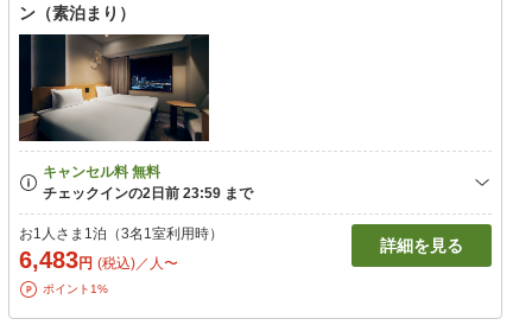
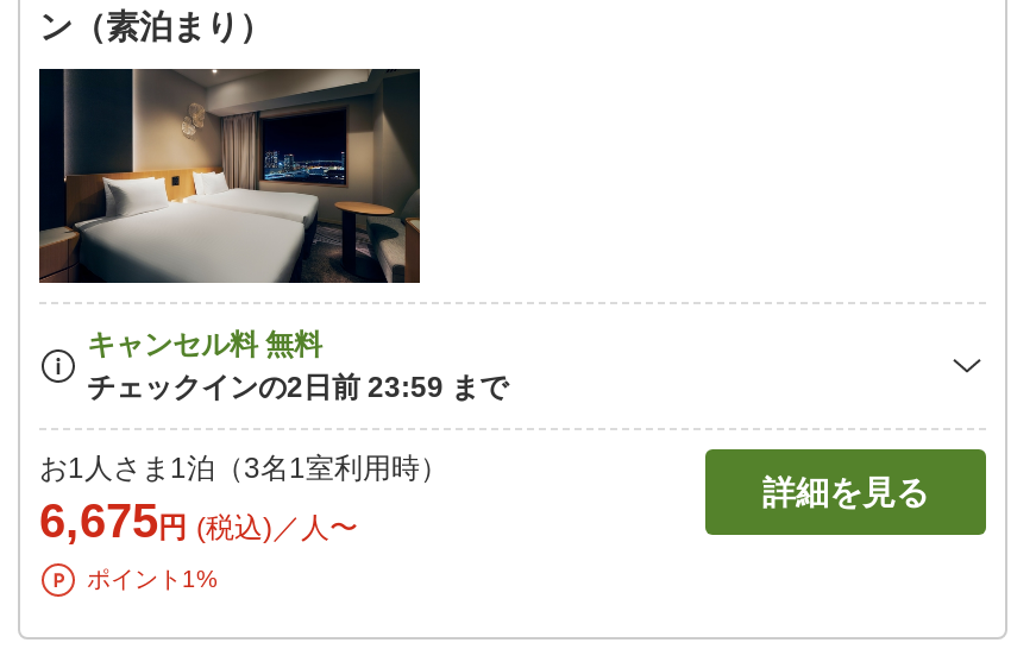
- 6,483円 (税込)／人〜
+ 6,675円 (税込)／人〜
